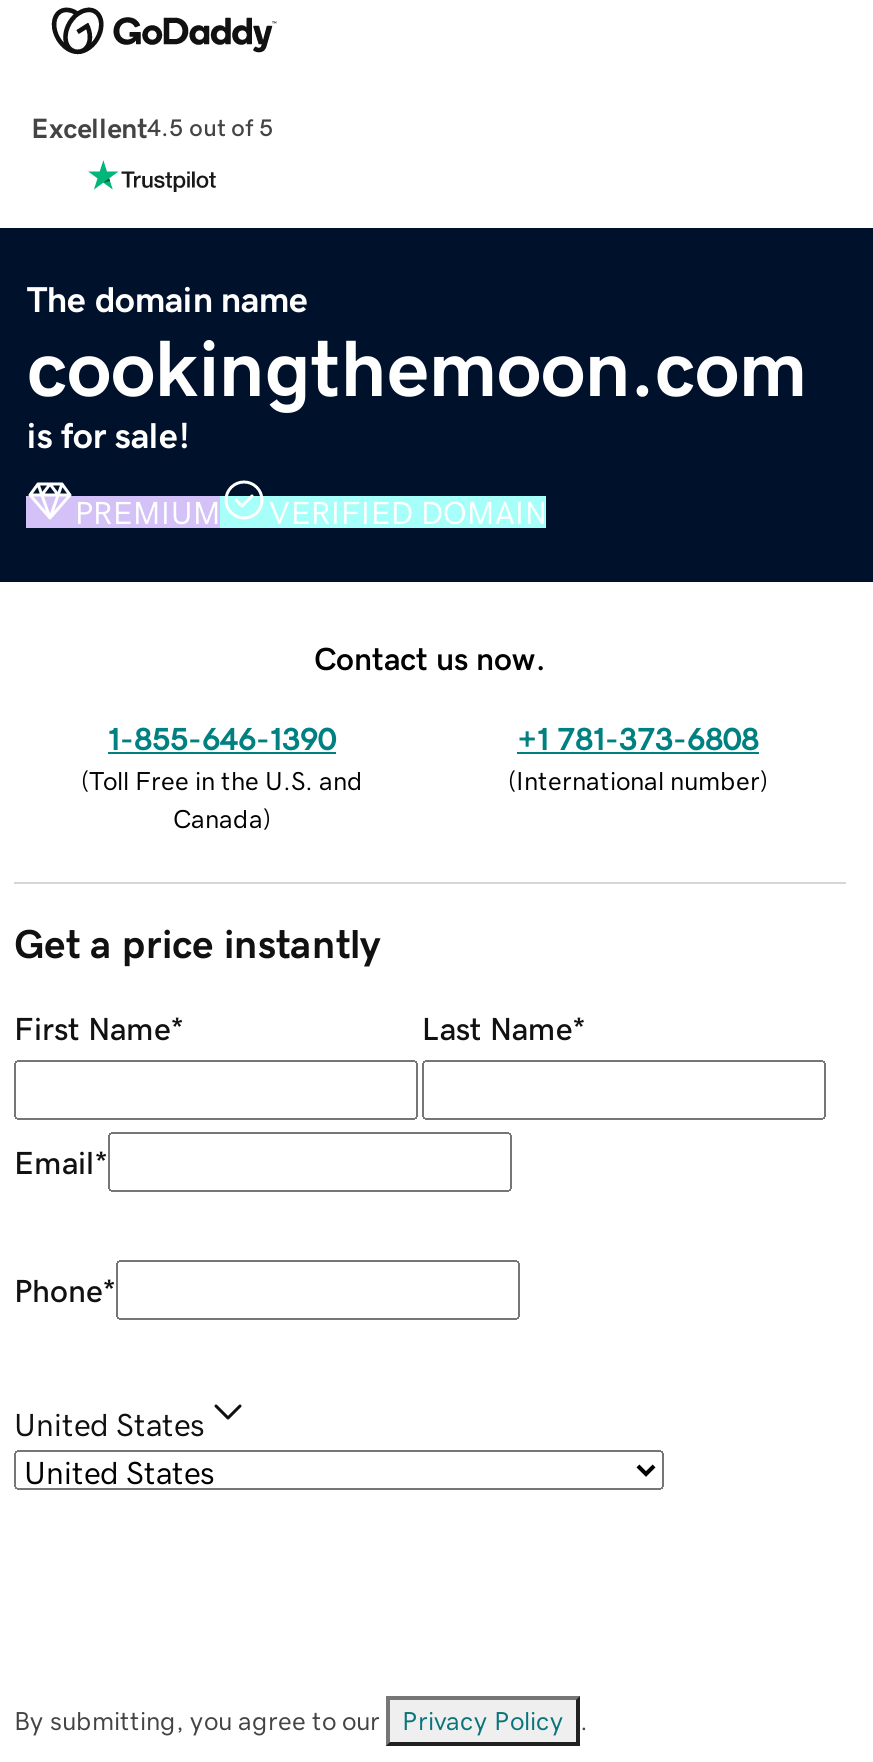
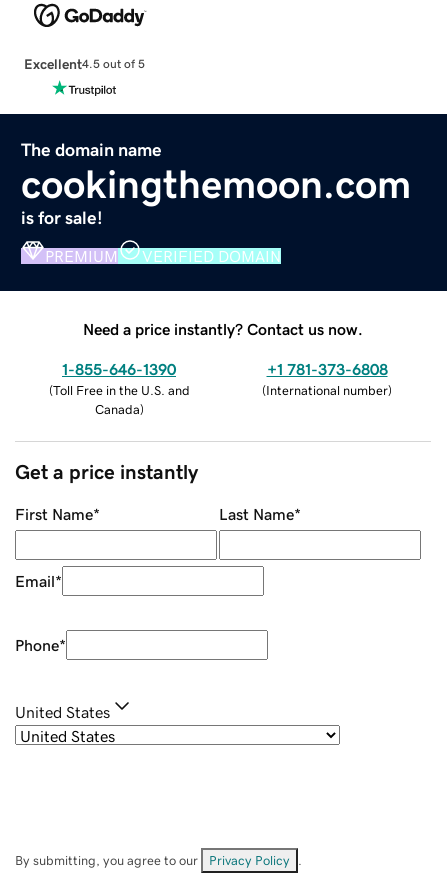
- Contact us now.
+ Need a price instantly? Contact us now.
